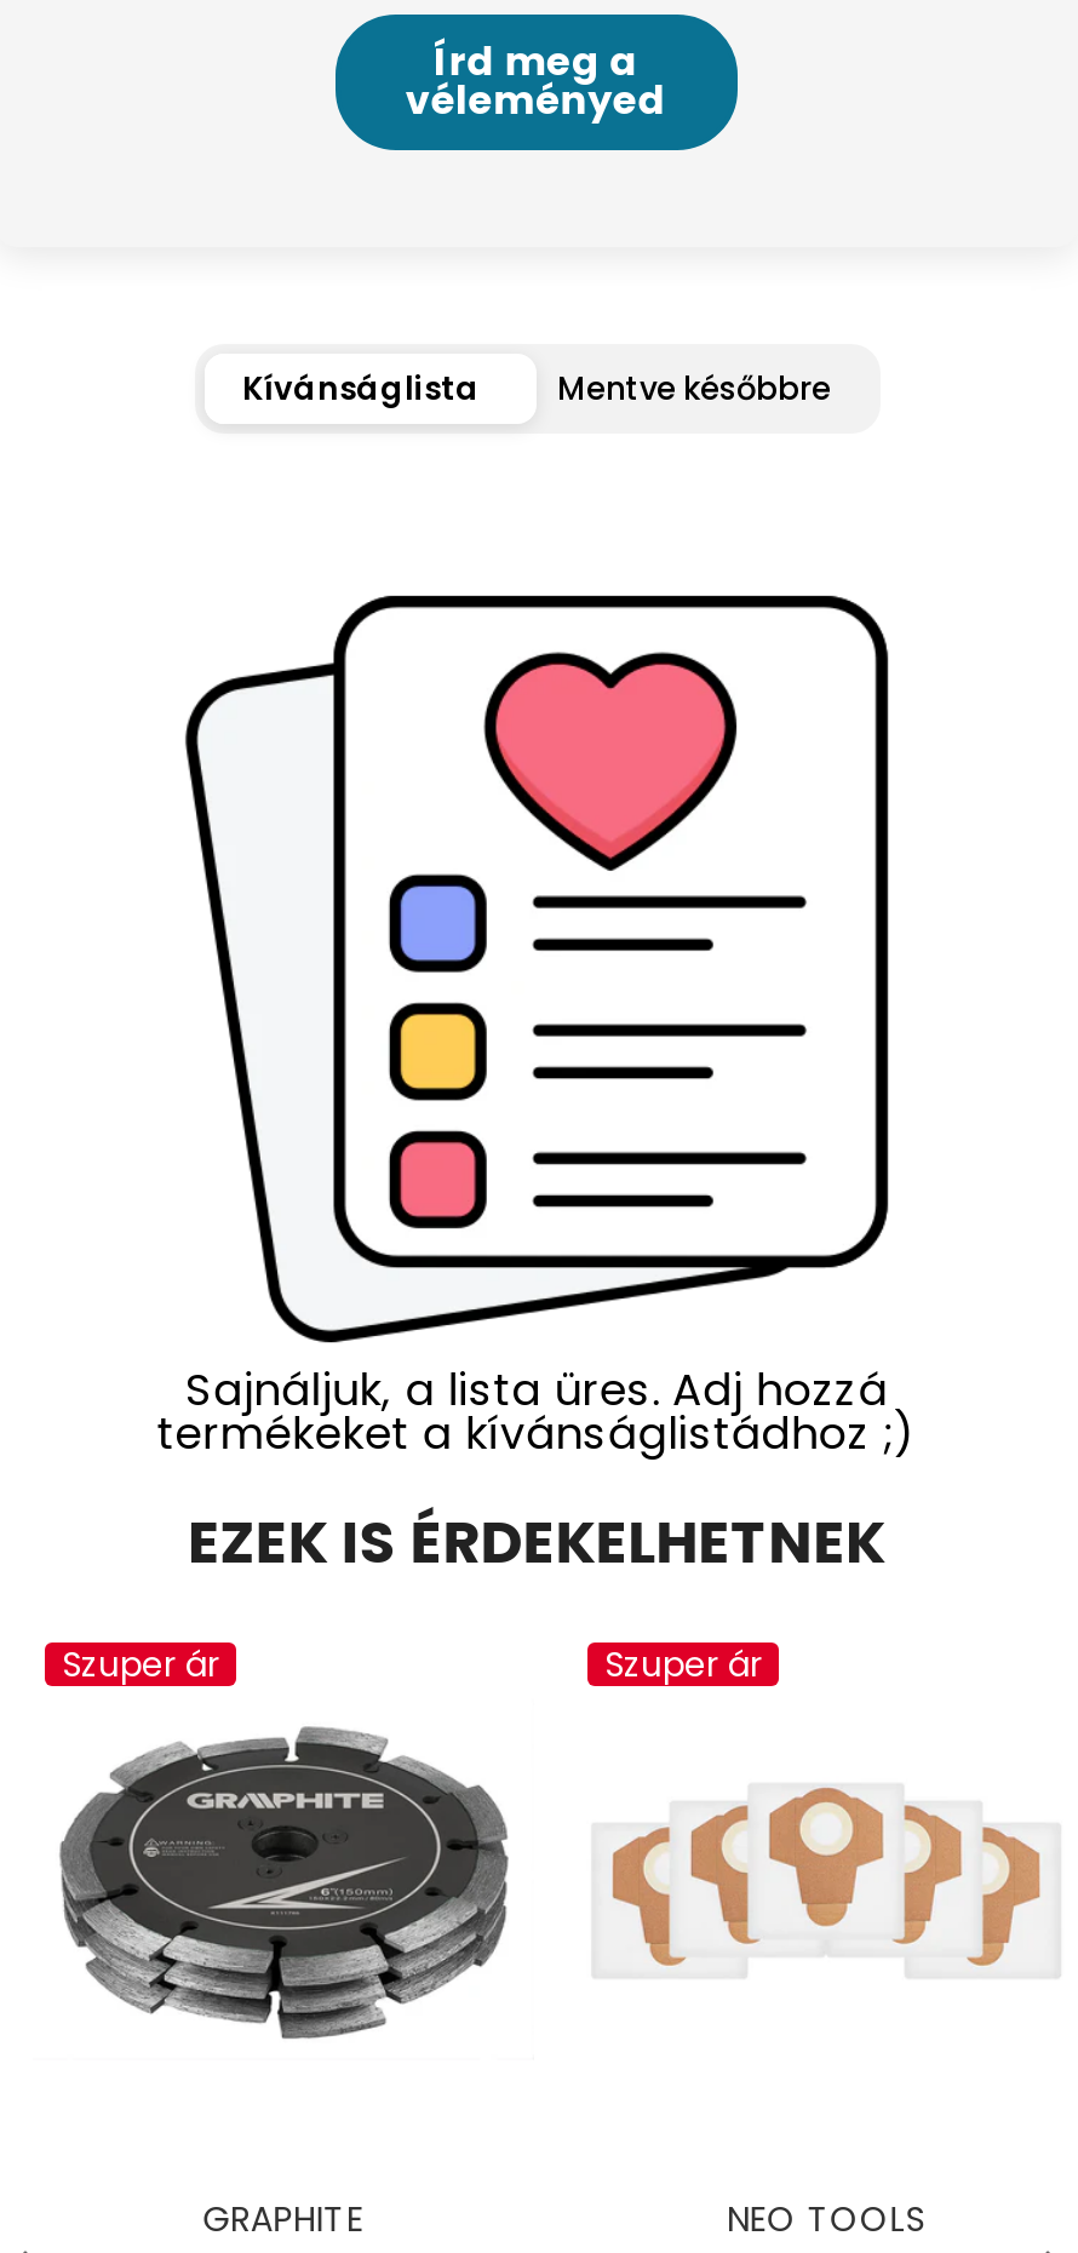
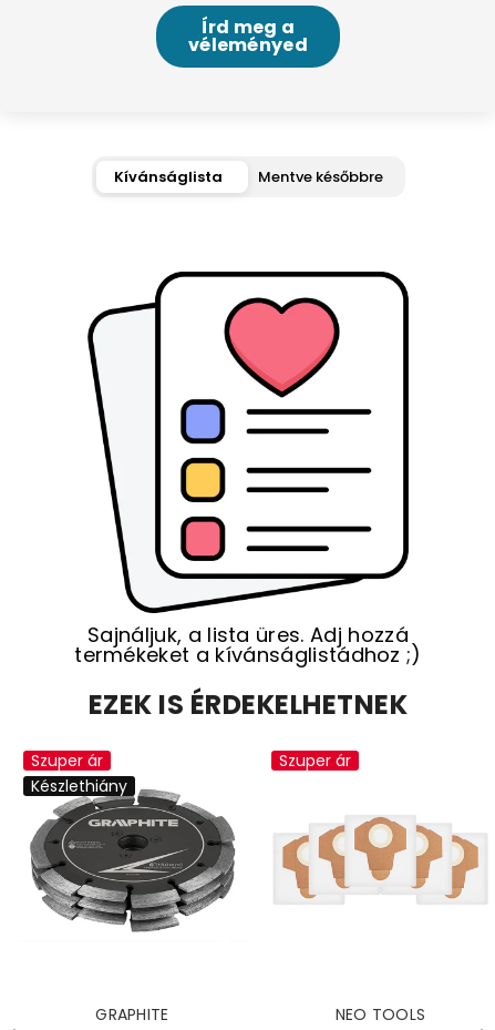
+ Készlethiány
